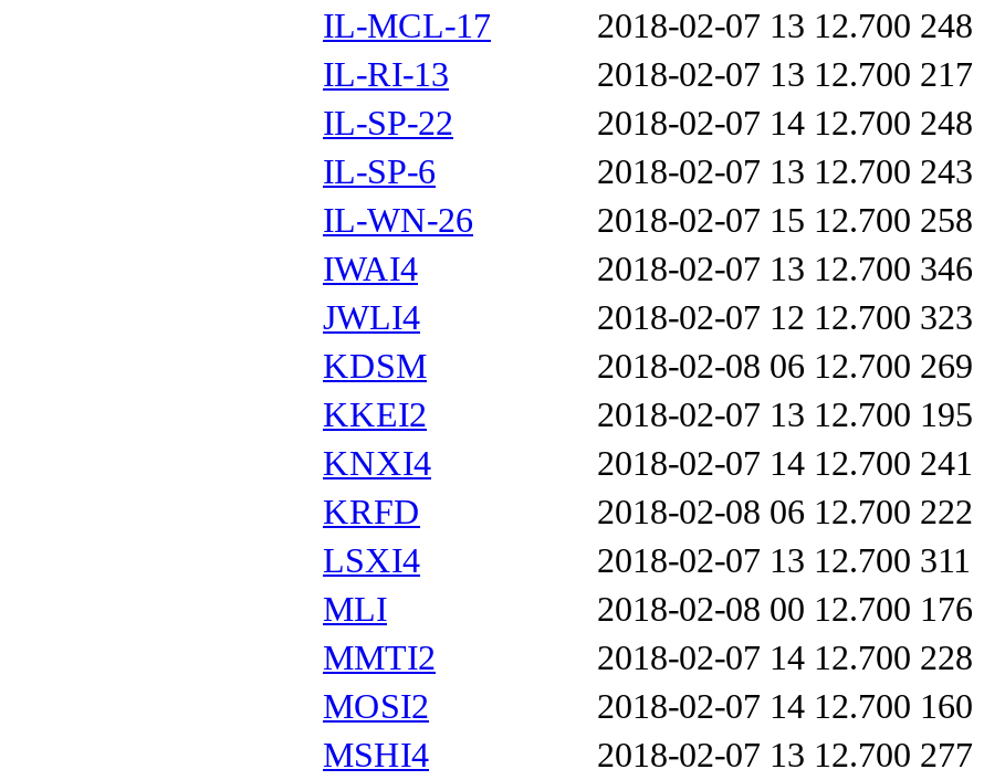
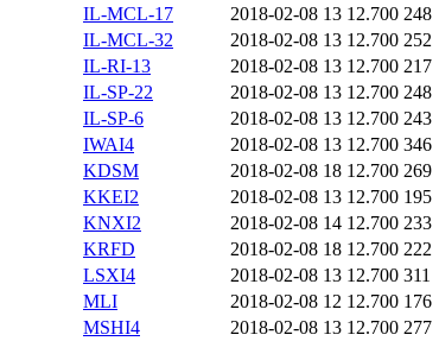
- 2018-02-07 13 12.700 248
+ 2018-02-08 13 12.700 248
+ IL-MCL-32
+ 2018-02-08 13 12.700 252

moved down: IL-RI-13 | IL-SP-22 | IL-SP-6

- 2018-02-07 13 12.700 217
+ 2018-02-08 13 12.700 217

- 2018-02-07 14 12.700 248
+ 2018-02-08 13 12.700 248

- 2018-02-07 13 12.700 243
- IL-WN-26
- 2018-02-07 15 12.700 258
+ 2018-02-08 13 12.700 243

- 2018-02-07 13 12.700 346
- JWLI4
- 2018-02-07 12 12.700 323
+ 2018-02-08 13 12.700 346

- 2018-02-08 06 12.700 269
+ 2018-02-08 18 12.700 269

- 2018-02-07 13 12.700 195
- KNXI4
- 2018-02-07 14 12.700 241
+ 2018-02-08 13 12.700 195
+ KNXI2
+ 2018-02-08 14 12.700 233

- 2018-02-08 06 12.700 222
+ 2018-02-08 18 12.700 222

- 2018-02-07 13 12.700 311
+ 2018-02-08 13 12.700 311

- 2018-02-08 00 12.700 176
- MMTI2
- 2018-02-07 14 12.700 228
- MOSI2
- 2018-02-07 14 12.700 160
+ 2018-02-08 12 12.700 176

- 2018-02-07 13 12.700 277
+ 2018-02-08 13 12.700 277
